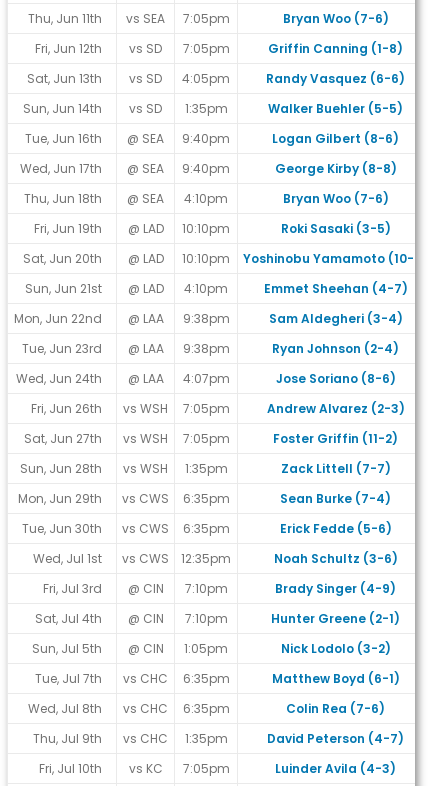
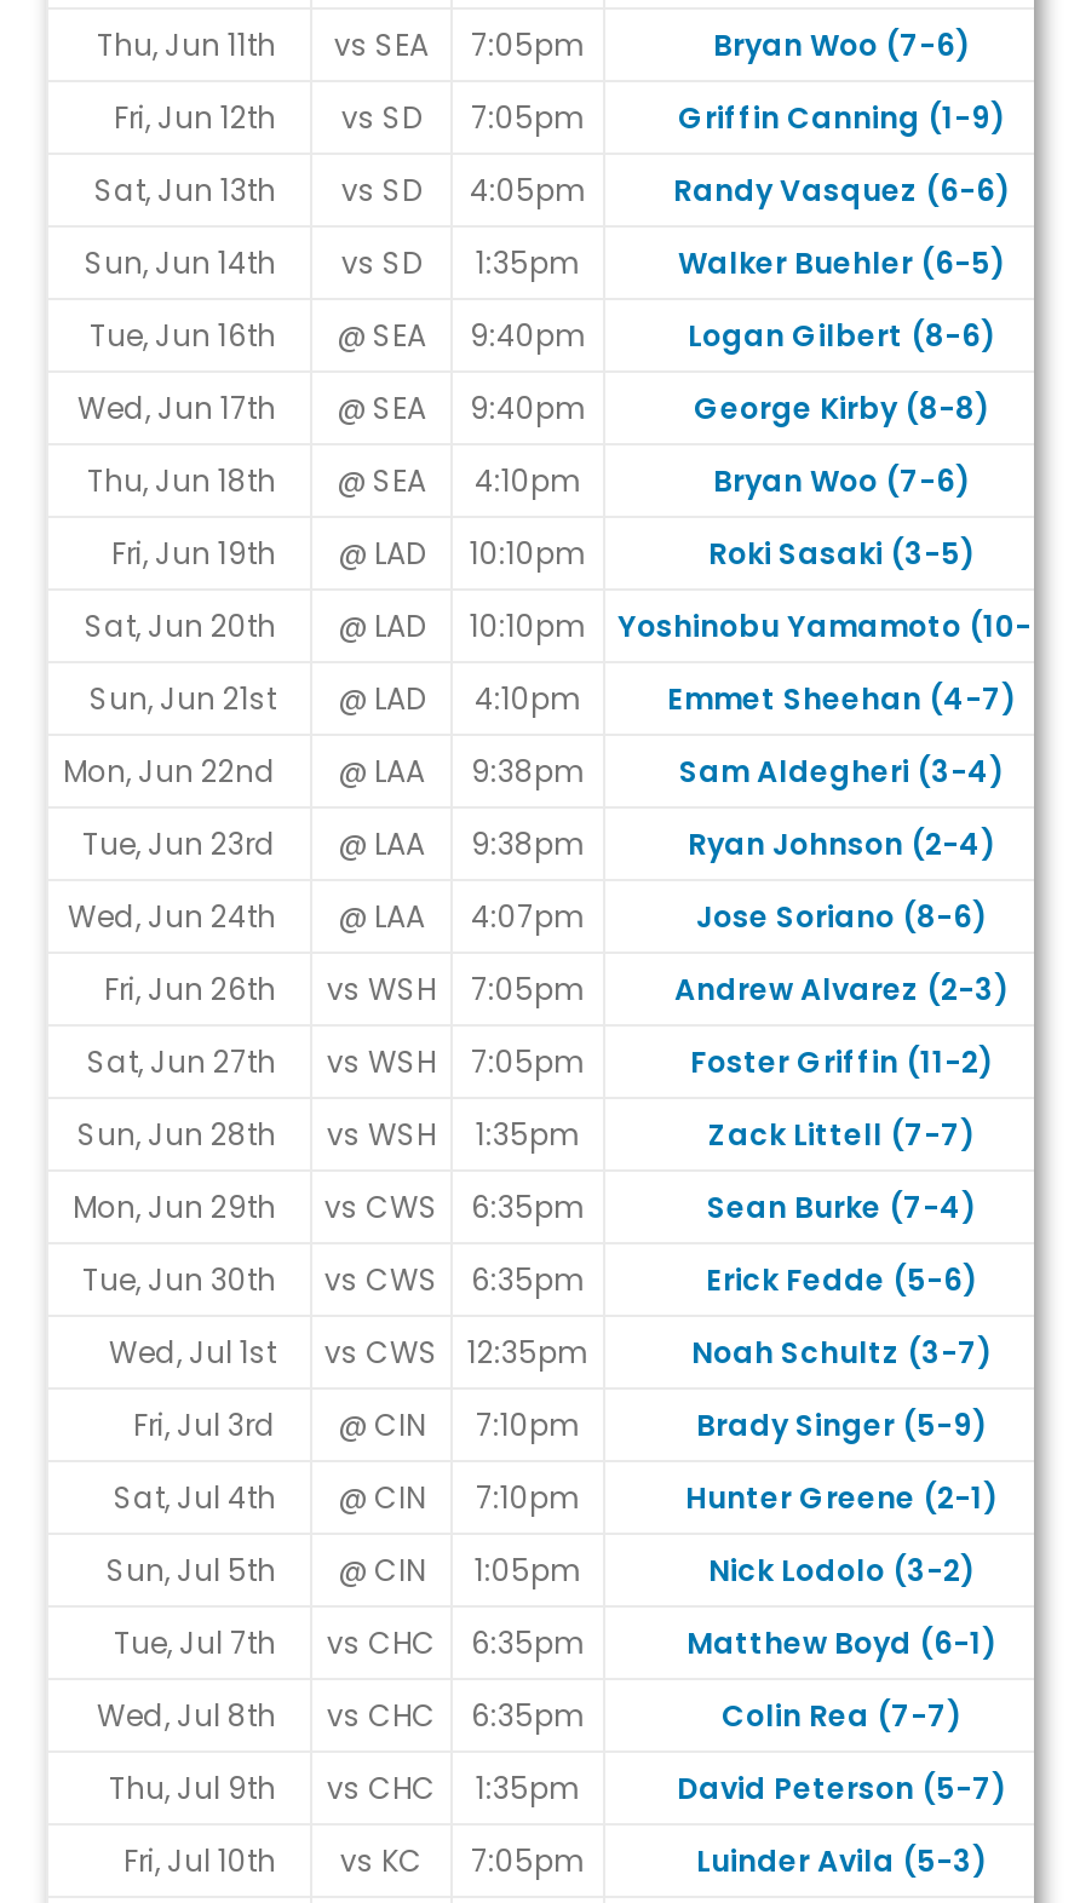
- Griffin Canning (1-8)
+ Griffin Canning (1-9)

- Walker Buehler (5-5)
+ Walker Buehler (6-5)

- Noah Schultz (3-6)
+ Noah Schultz (3-7)

- Brady Singer (4-9)
+ Brady Singer (5-9)

- Colin Rea (7-6)
+ Colin Rea (7-7)

- David Peterson (4-7)
+ David Peterson (5-7)

- Luinder Avila (4-3)
+ Luinder Avila (5-3)
